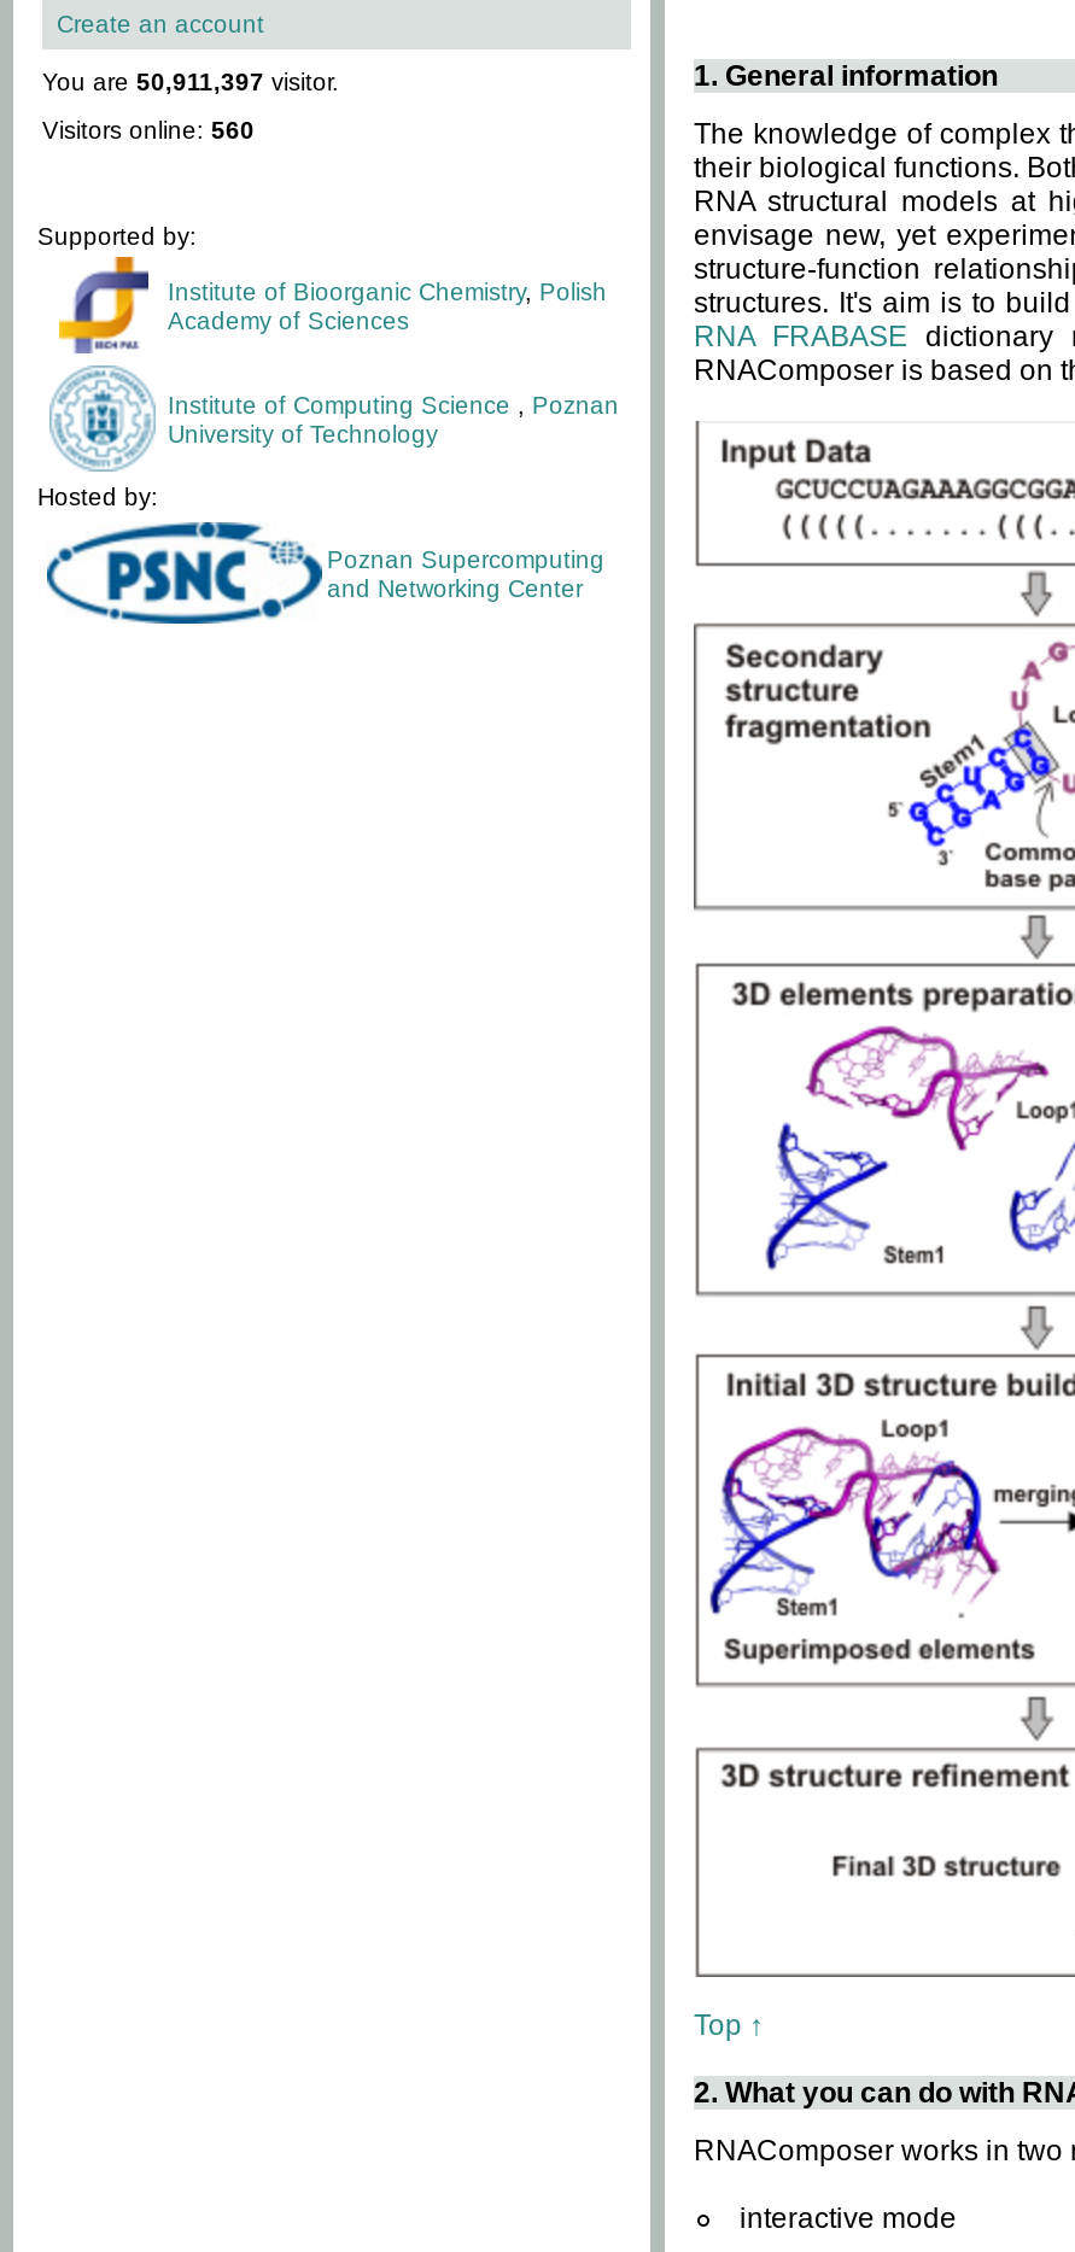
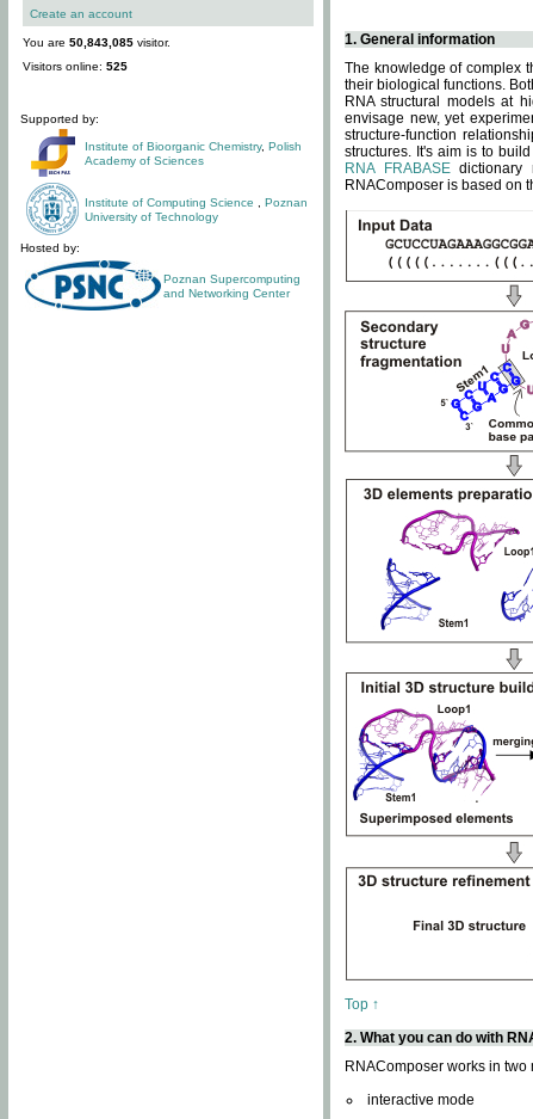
- You are 50,911,397 visitor.
+ You are 50,843,085 visitor.

- Visitors online: 560
+ Visitors online: 525
